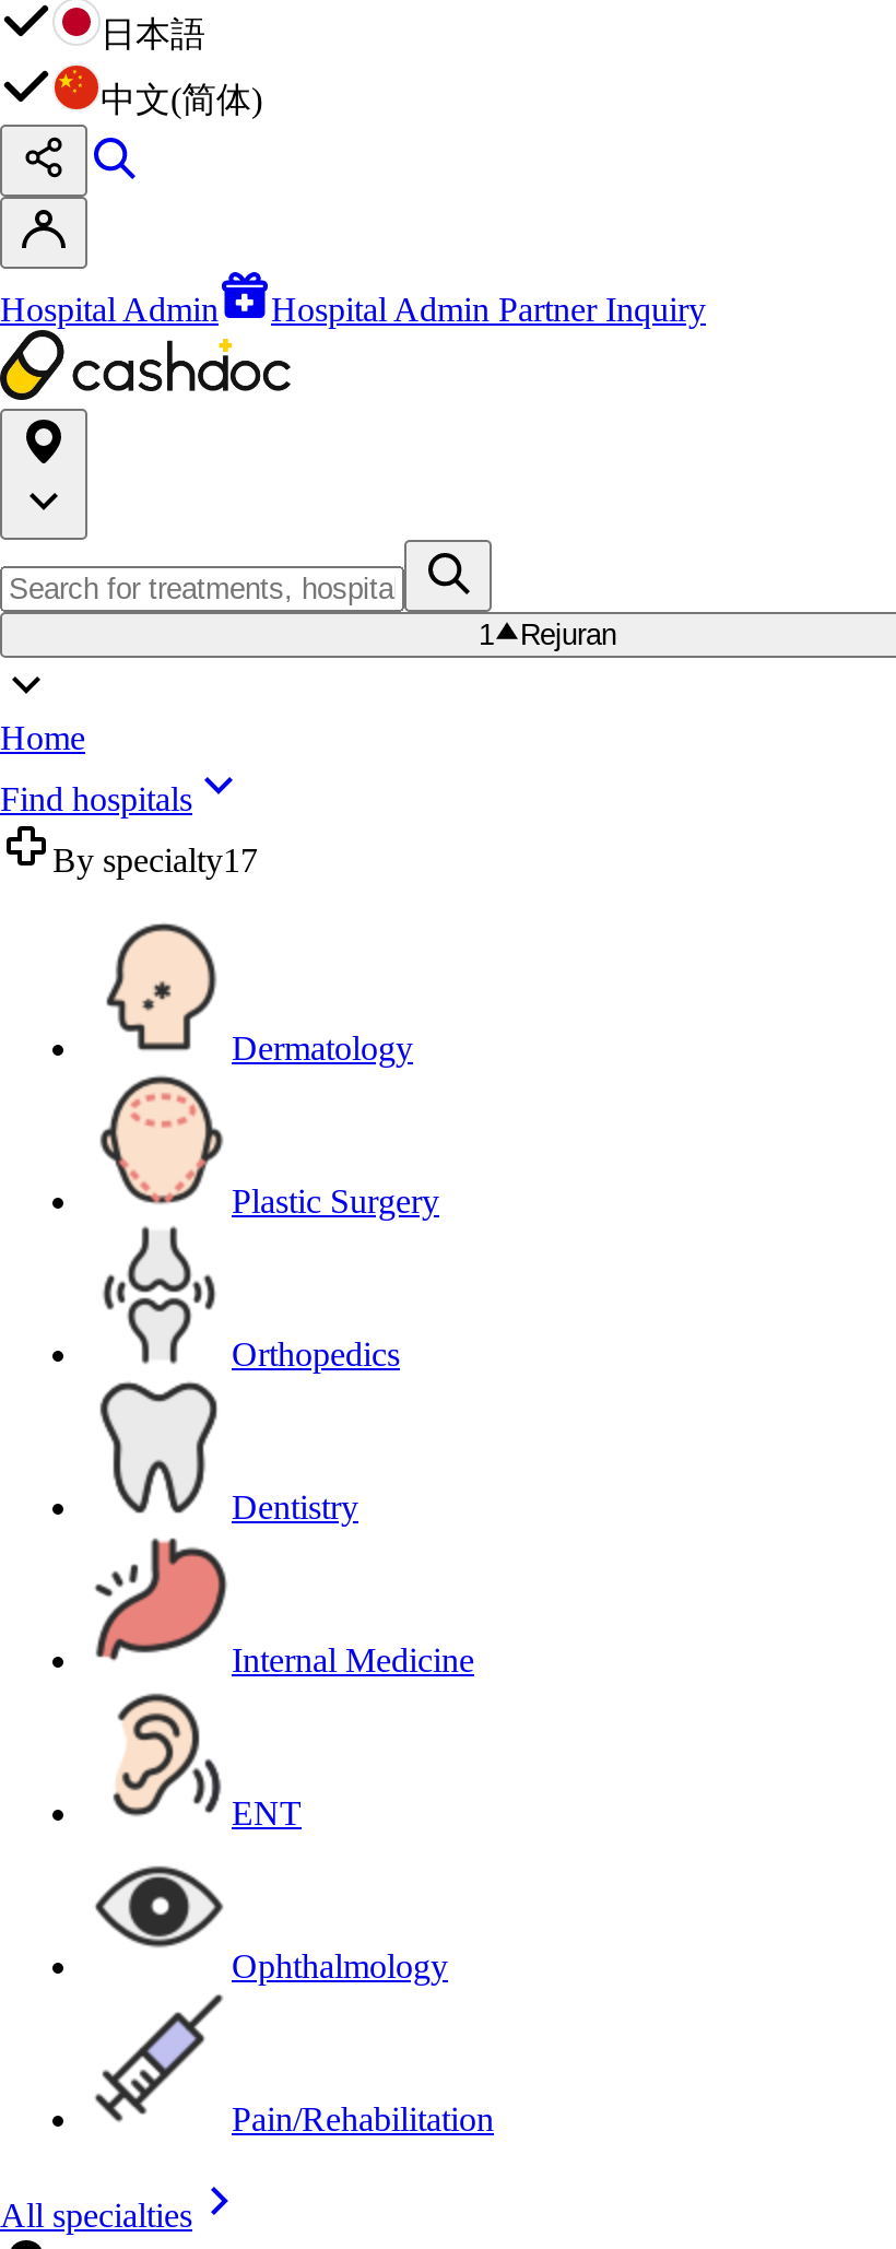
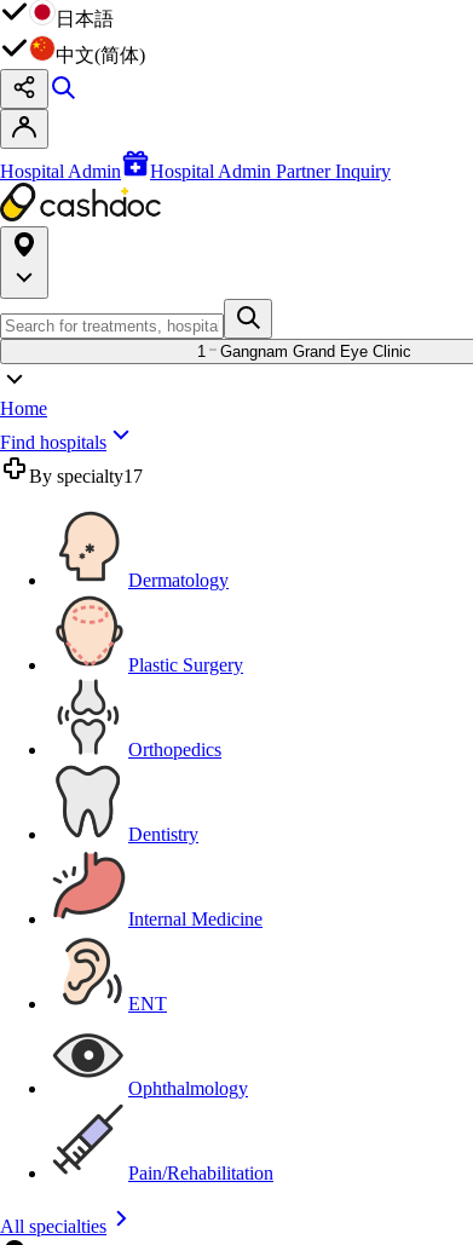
- Rejuran
+ Gangnam Grand Eye Clinic
